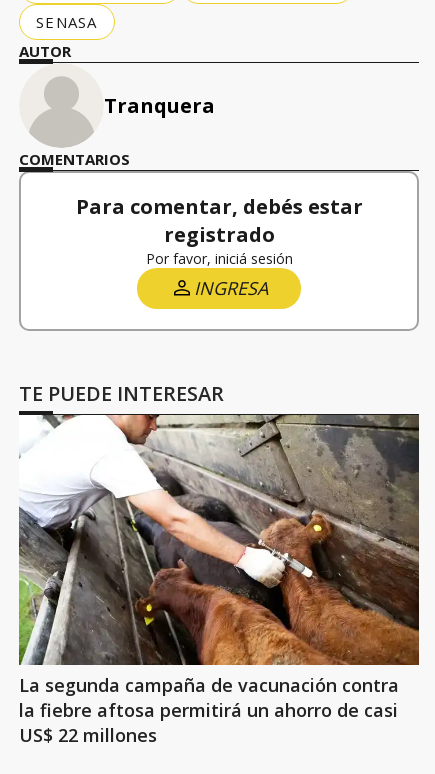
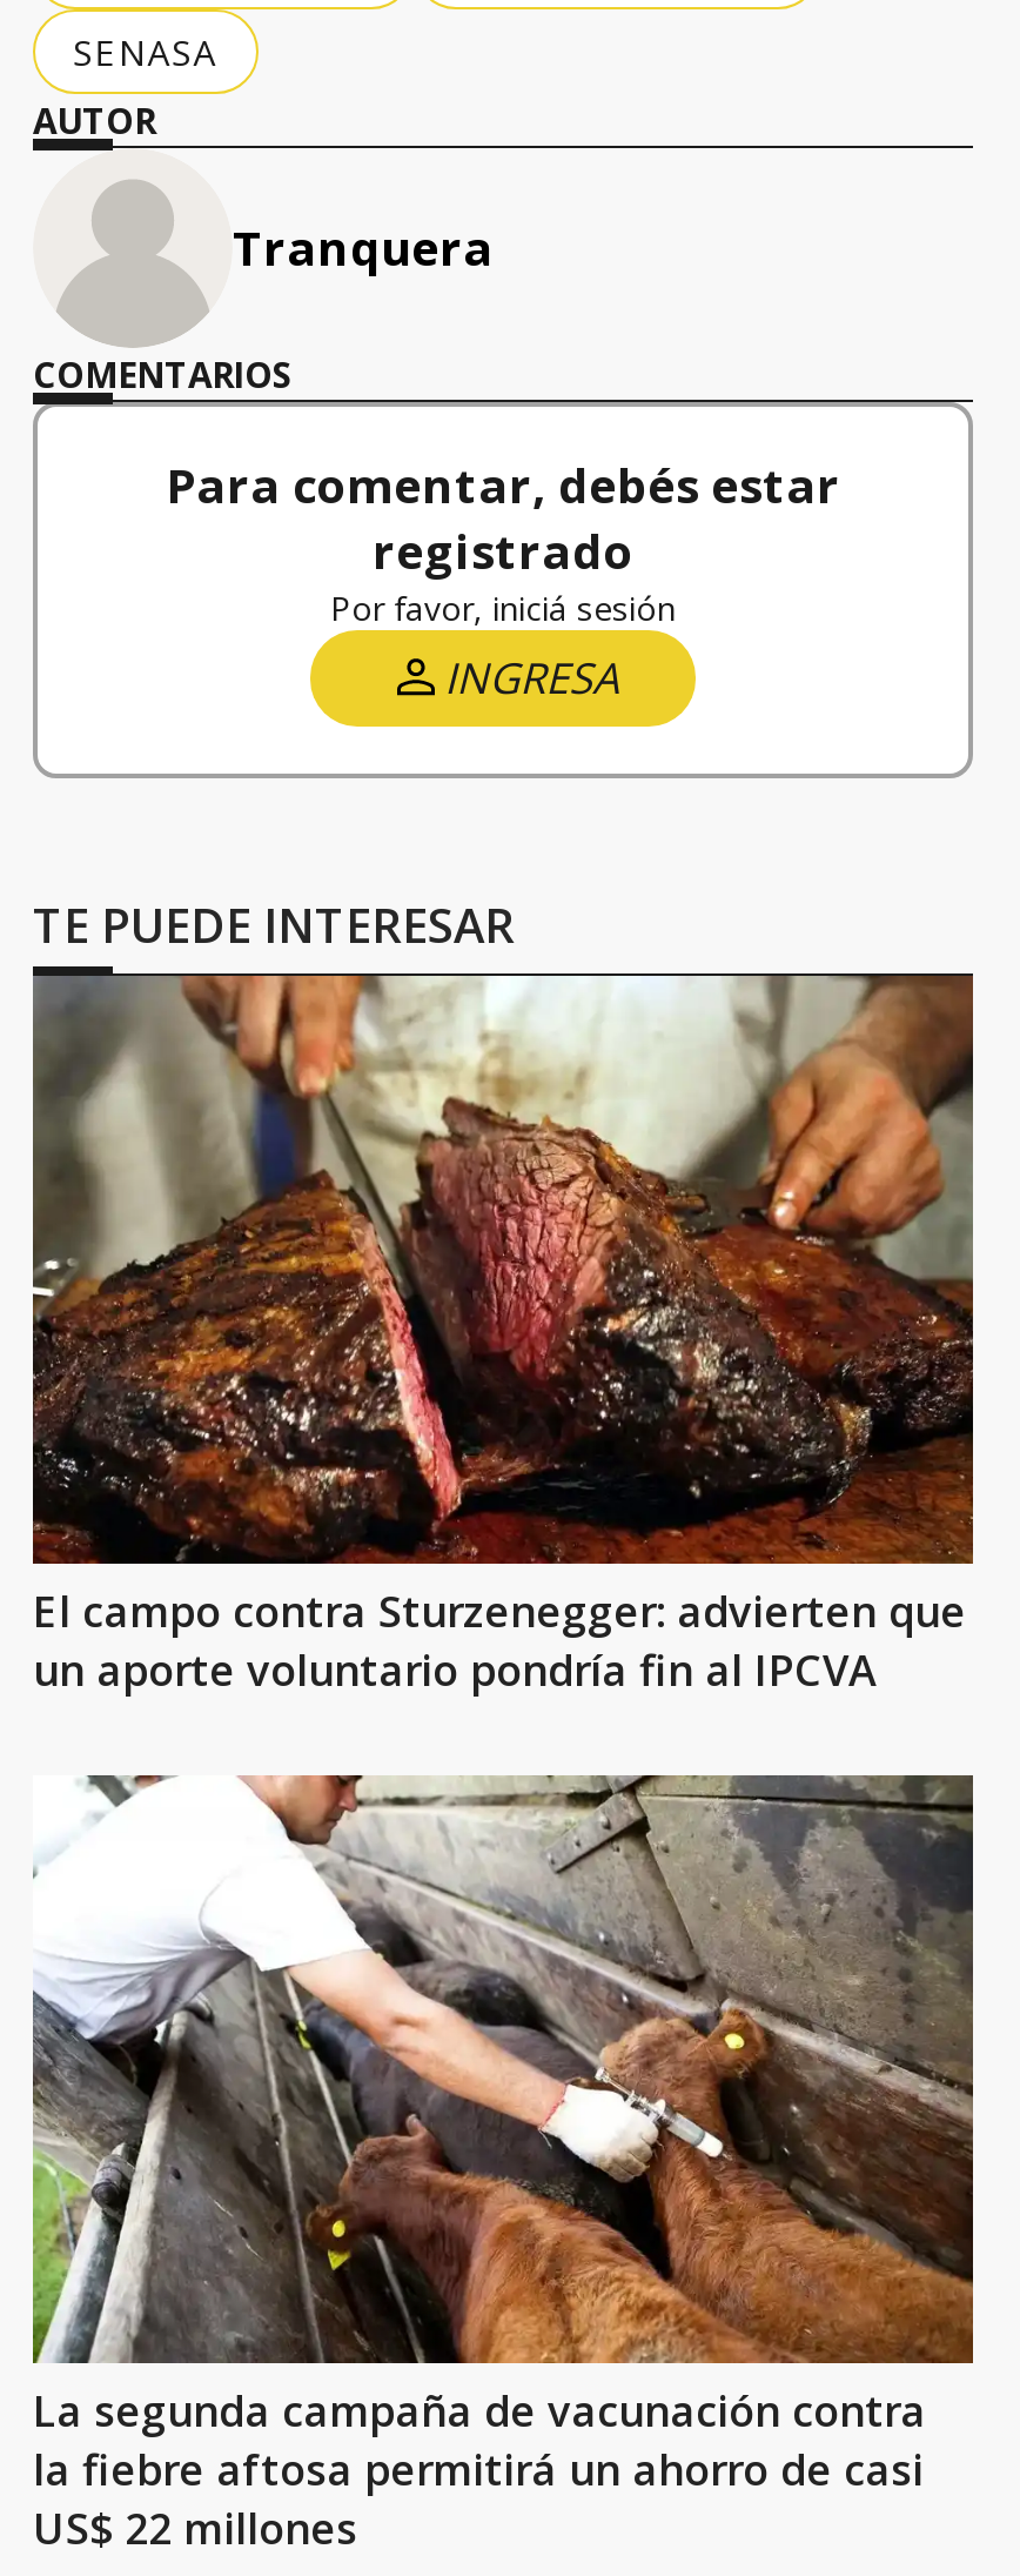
+ [image]
+ El campo contra Sturzenegger: advierten que
+ un aporte voluntario pondría fin al IPCVA
